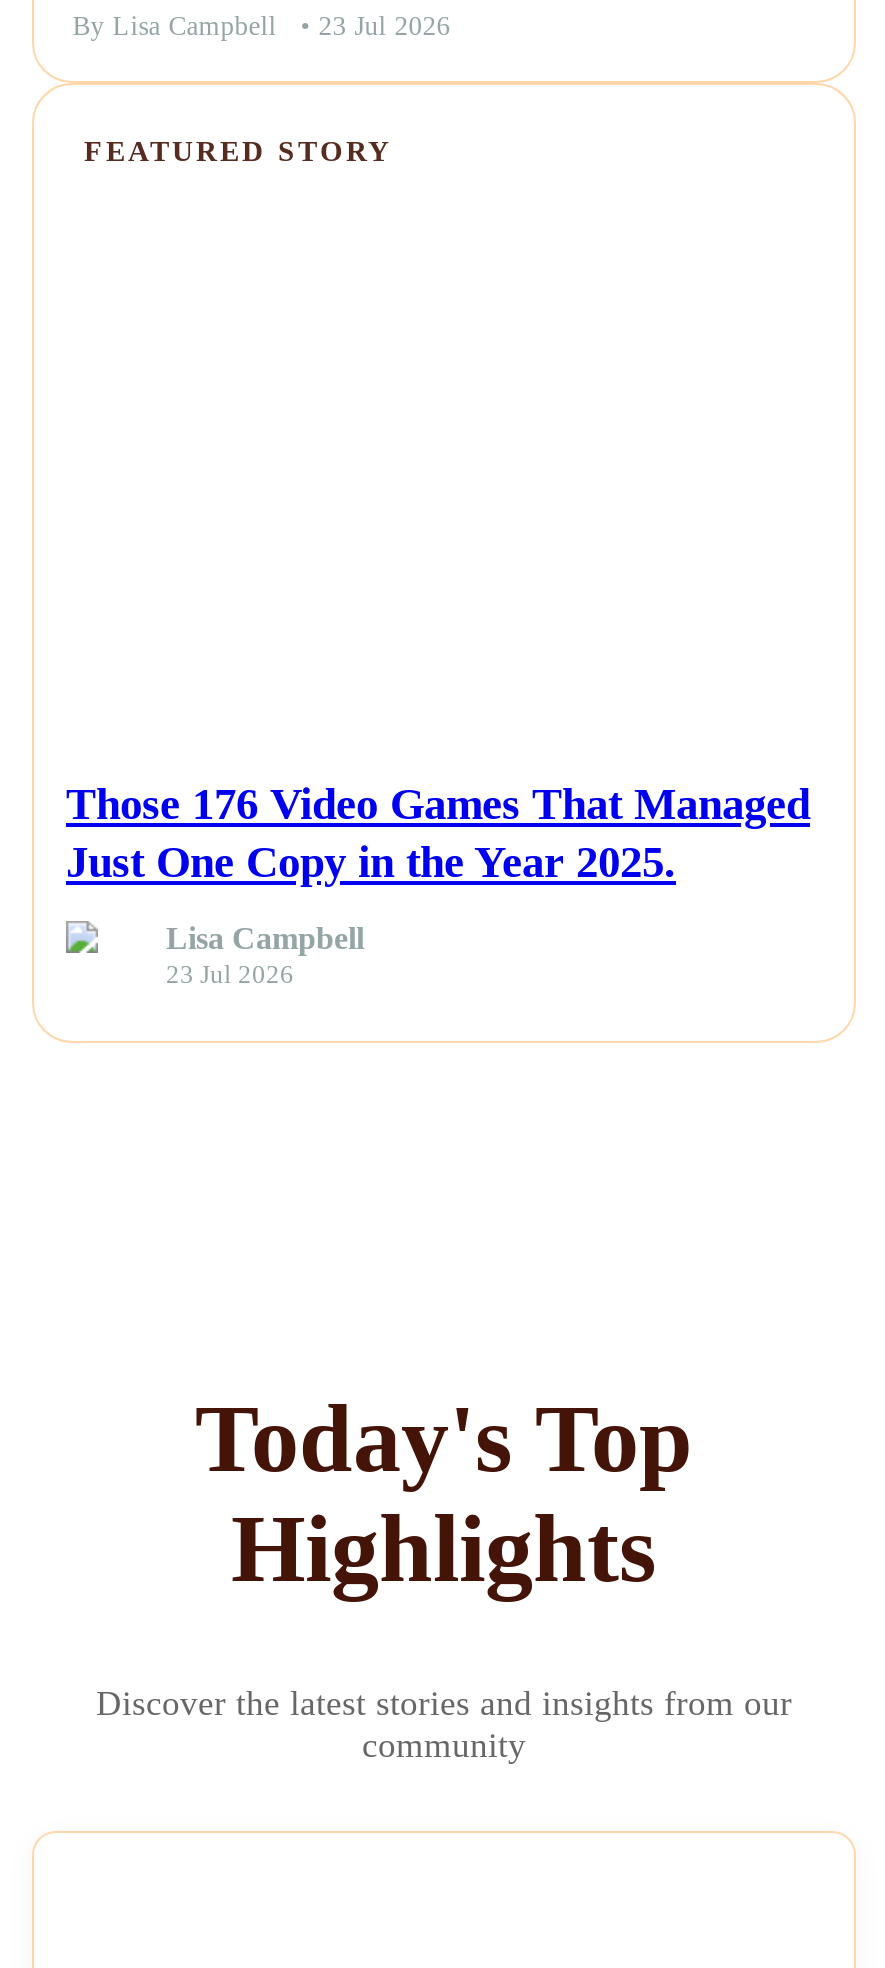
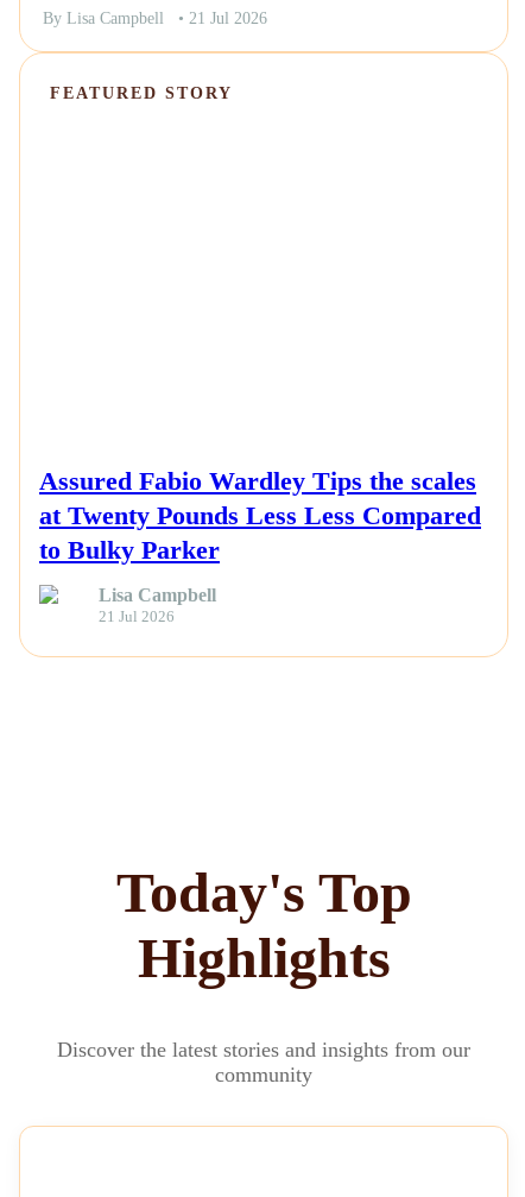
- By Lisa Campbell • 23 Jul 2026
+ By Lisa Campbell • 21 Jul 2026

- Those 176 Video Games That Managed
- Just One Copy in the Year 2025.
+ Assured Fabio Wardley Tips the scales
+ at Twenty Pounds Less Less Compared
+ to Bulky Parker

- 23 Jul 2026
+ 21 Jul 2026
